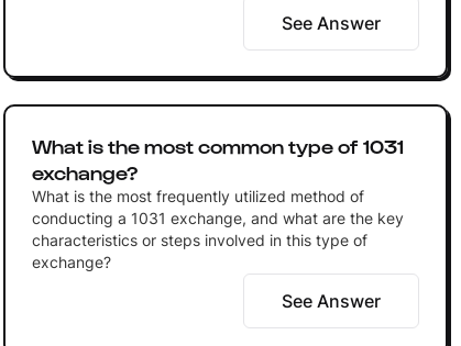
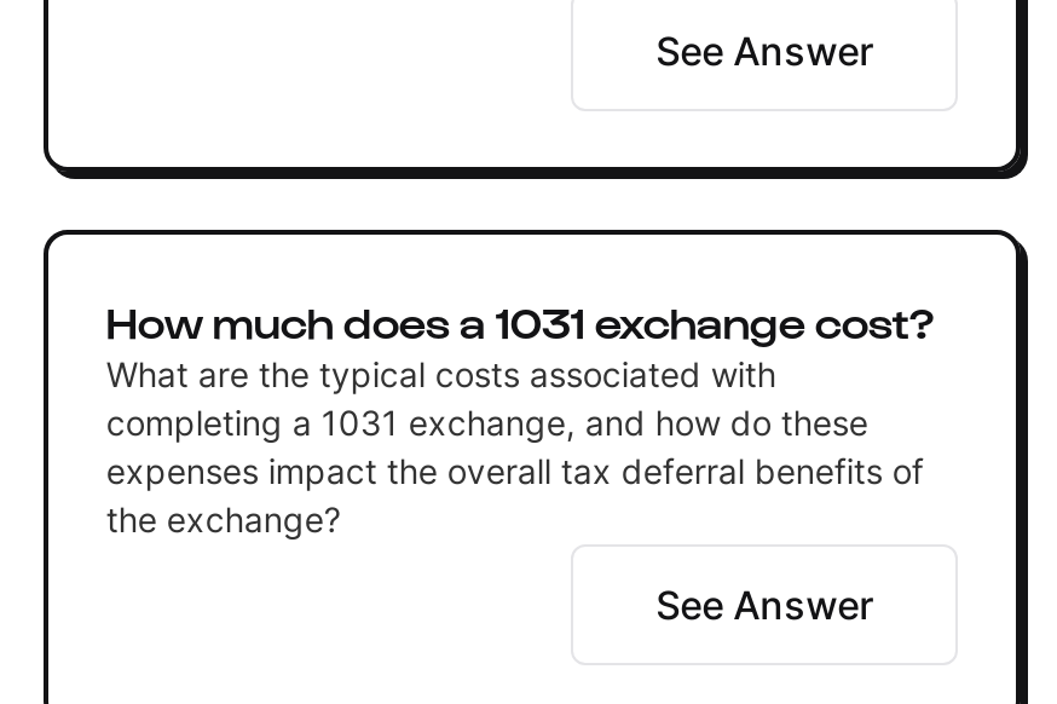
- What is the most common type of 1031
- exchange?
- What is the most frequently utilized method of
- conducting a 1031 exchange, and what are the key
- characteristics or steps involved in this type of
- exchange?
+ How much does a 1031 exchange cost?
+ What are the typical costs associated with
+ completing a 1031 exchange, and how do these
+ expenses impact the overall tax deferral benefits of
+ the exchange?
